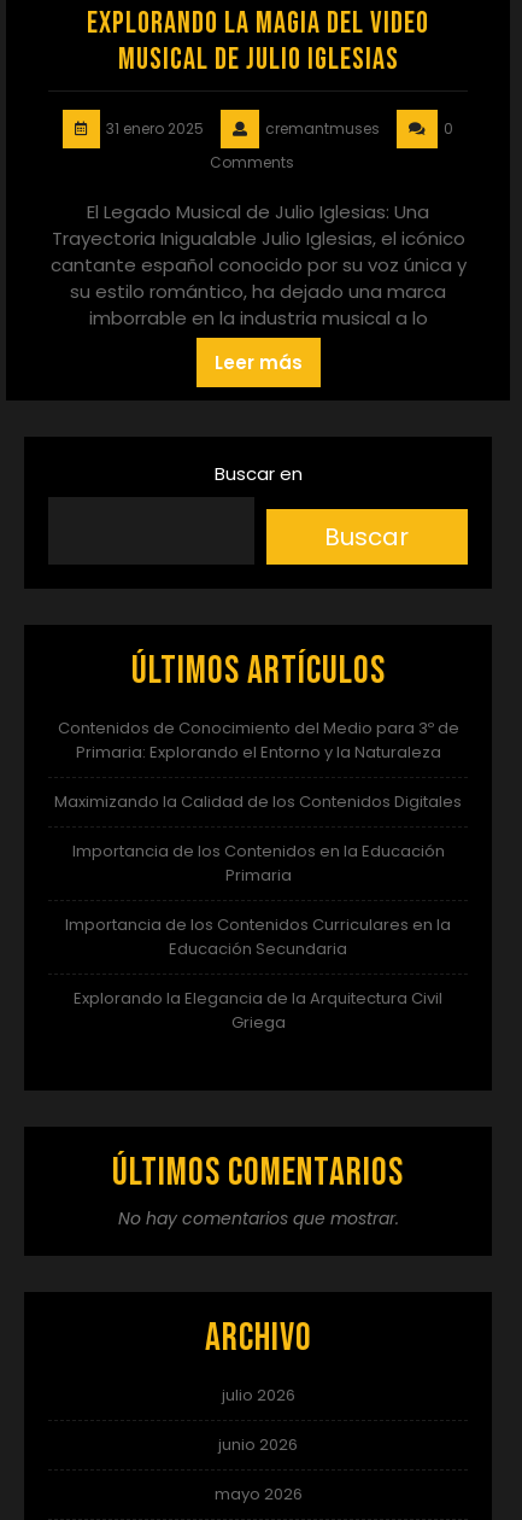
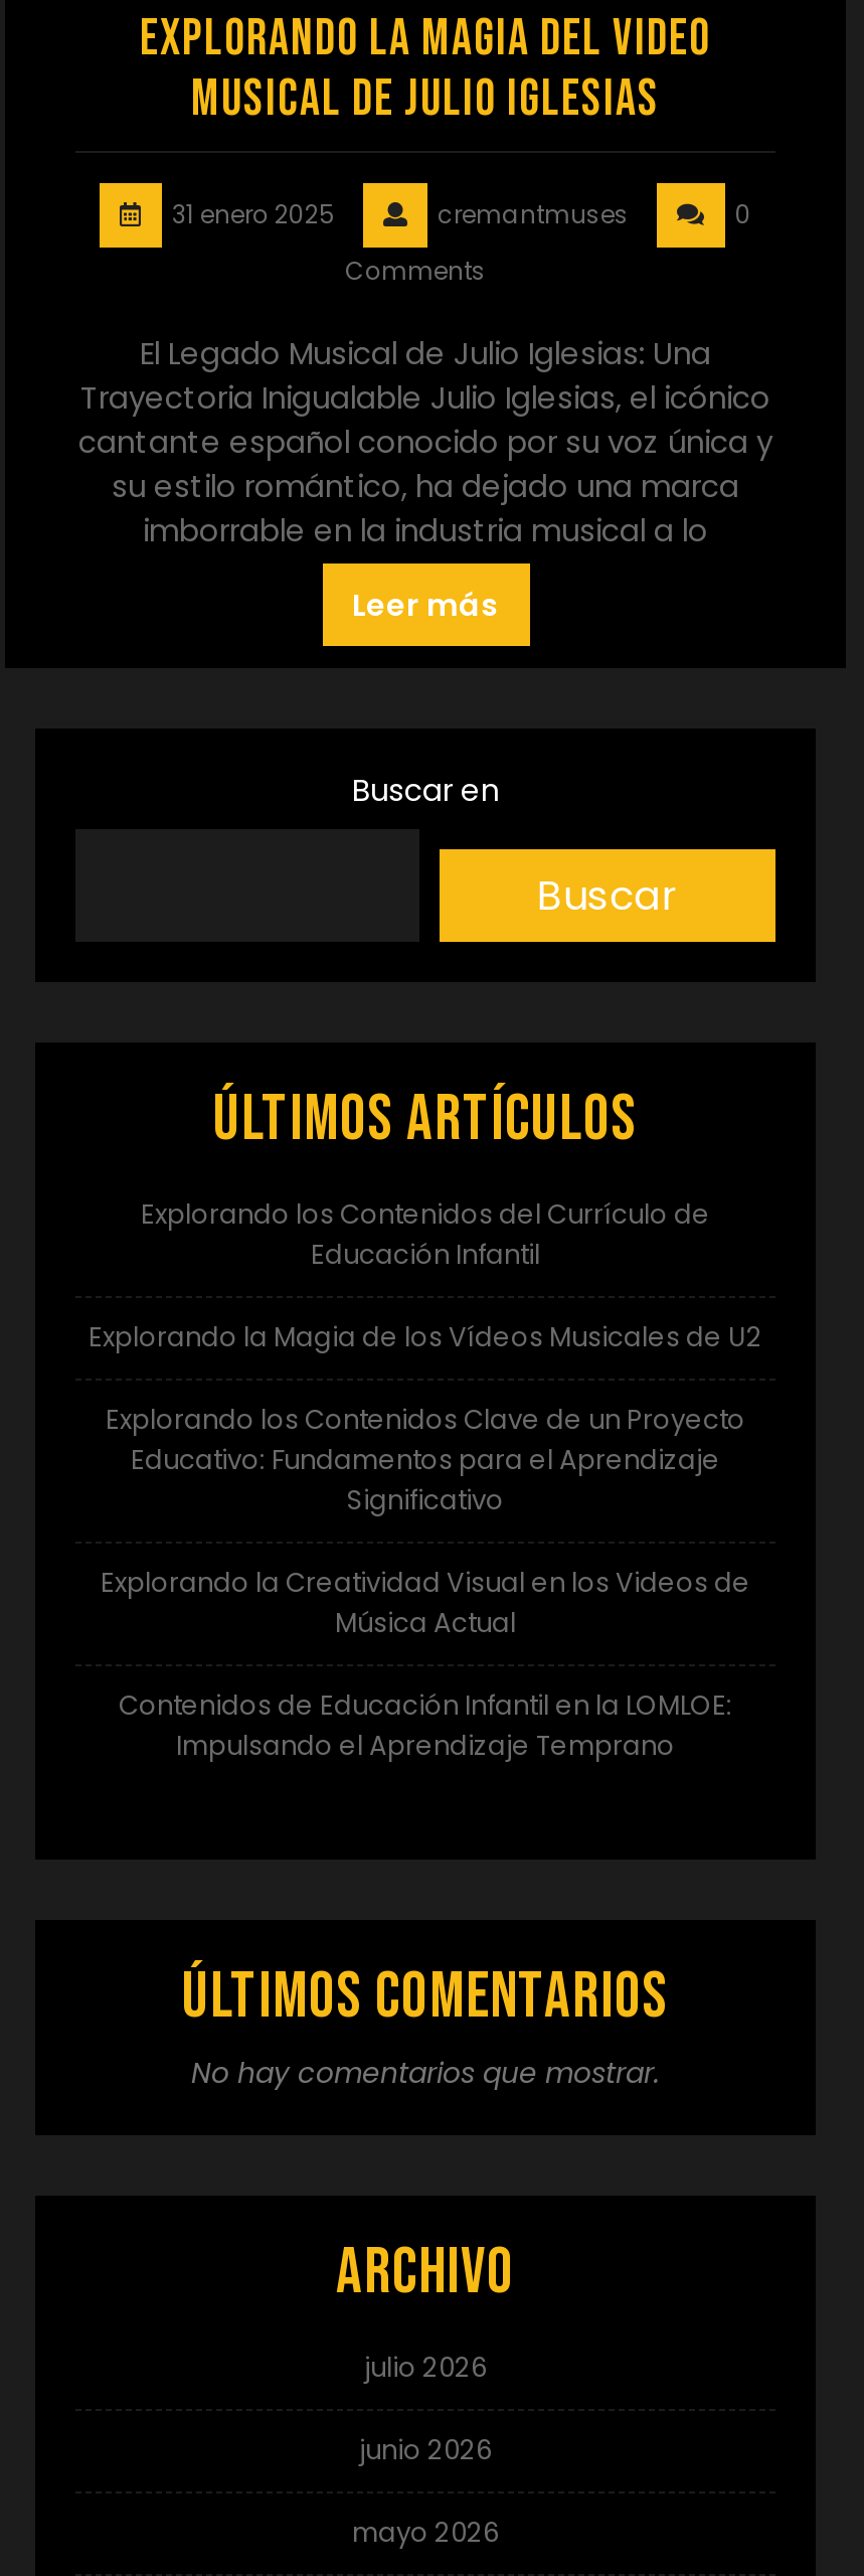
- Contenidos de Conocimiento del Medio para 3º de
- Primaria: Explorando el Entorno y la Naturaleza
+ Explorando los Contenidos del Currículo de
+ Educación Infantil

- Maximizando la Calidad de los Contenidos Digitales
+ Explorando la Magia de los Vídeos Musicales de U2

- Importancia de los Contenidos en la Educación
- Primaria
+ Explorando los Contenidos Clave de un Proyecto
+ Educativo: Fundamentos para el Aprendizaje
+ Significativo

- Importancia de los Contenidos Curriculares en la
- Educación Secundaria
+ Explorando la Creatividad Visual en los Videos de
+ Música Actual

- Explorando la Elegancia de la Arquitectura Civil
- Griega
+ Contenidos de Educación Infantil en la LOMLOE:
+ Impulsando el Aprendizaje Temprano
